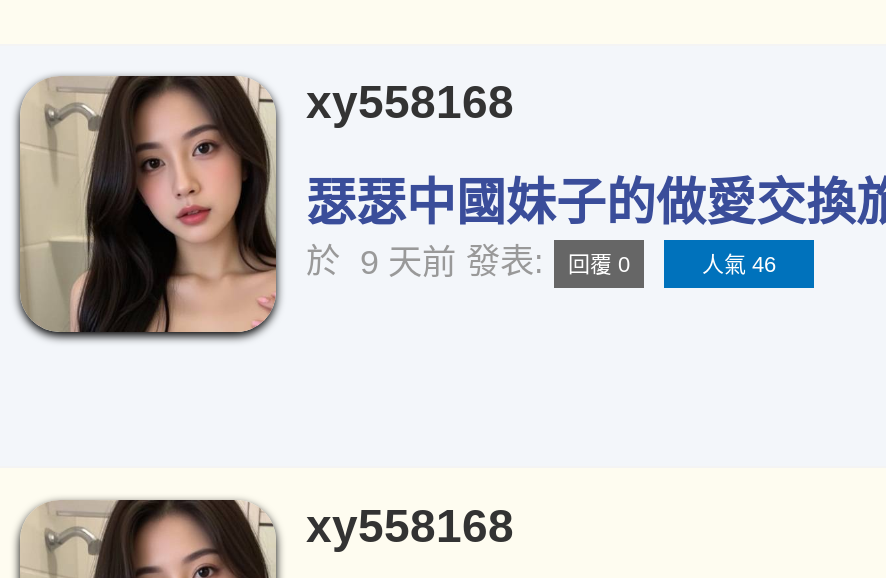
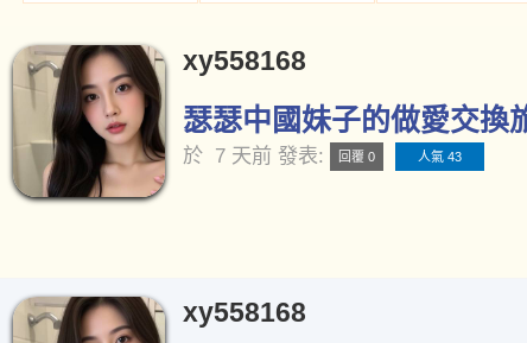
- 於9 天前發表: 回覆 0
+ 於7 天前發表: 回覆 0

- 人氣 46
+ 人氣 43
